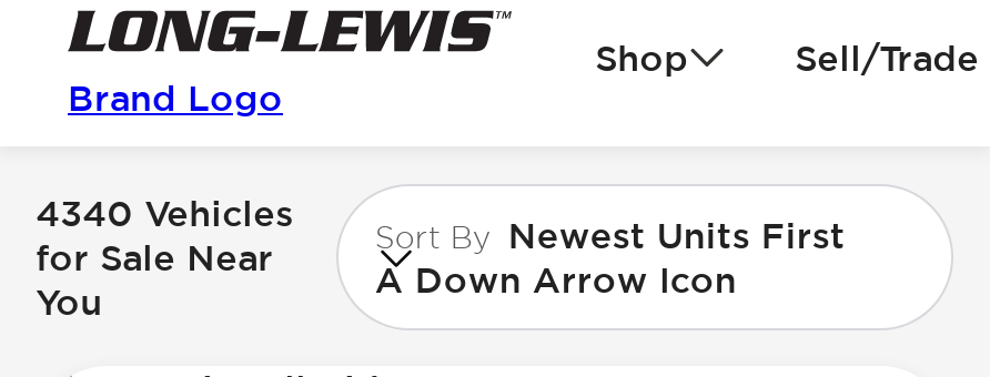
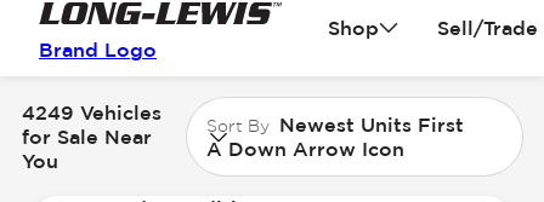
- 4340 Vehicles
+ 4249 Vehicles
